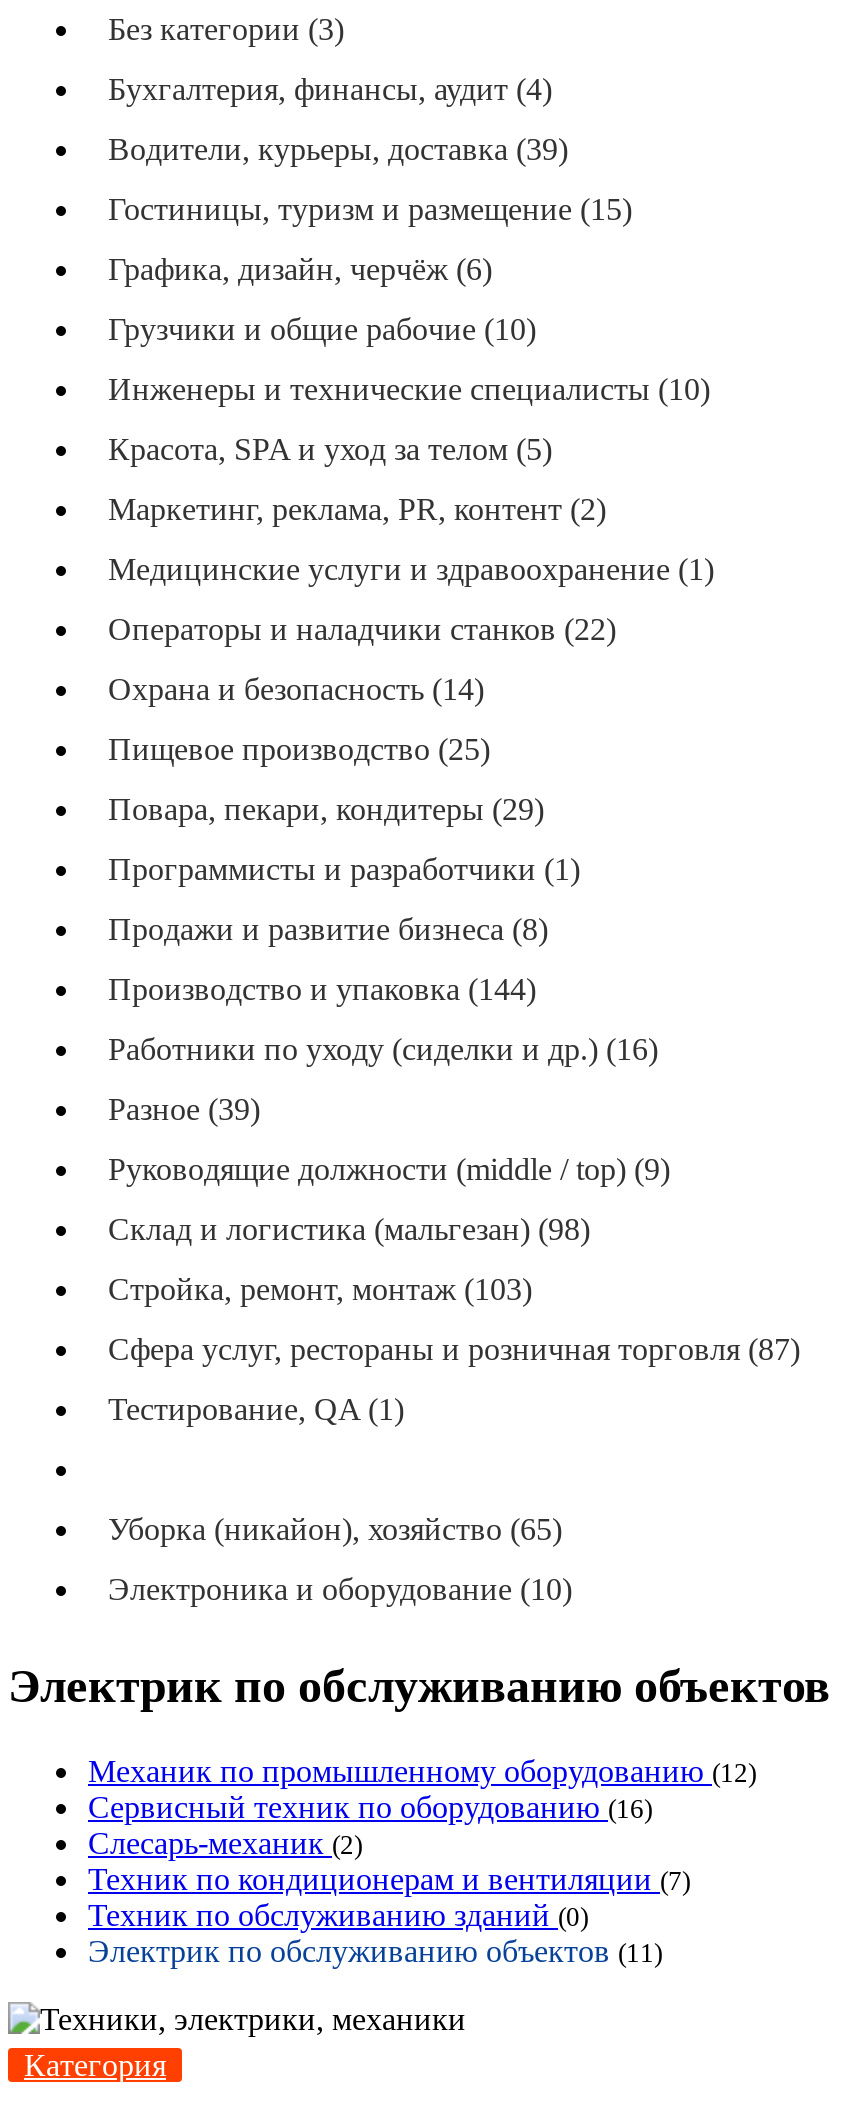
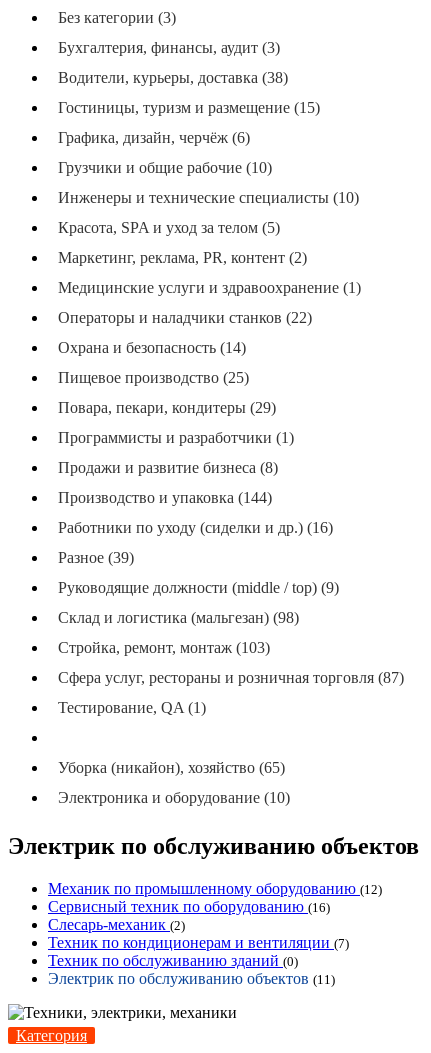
- Бухгалтерия, финансы, аудит (4)
+ Бухгалтерия, финансы, аудит (3)

- Водители, курьеры, доставка (39)
+ Водители, курьеры, доставка (38)
